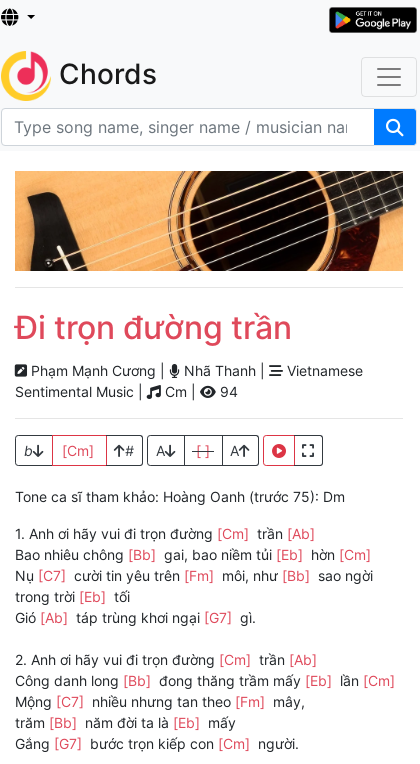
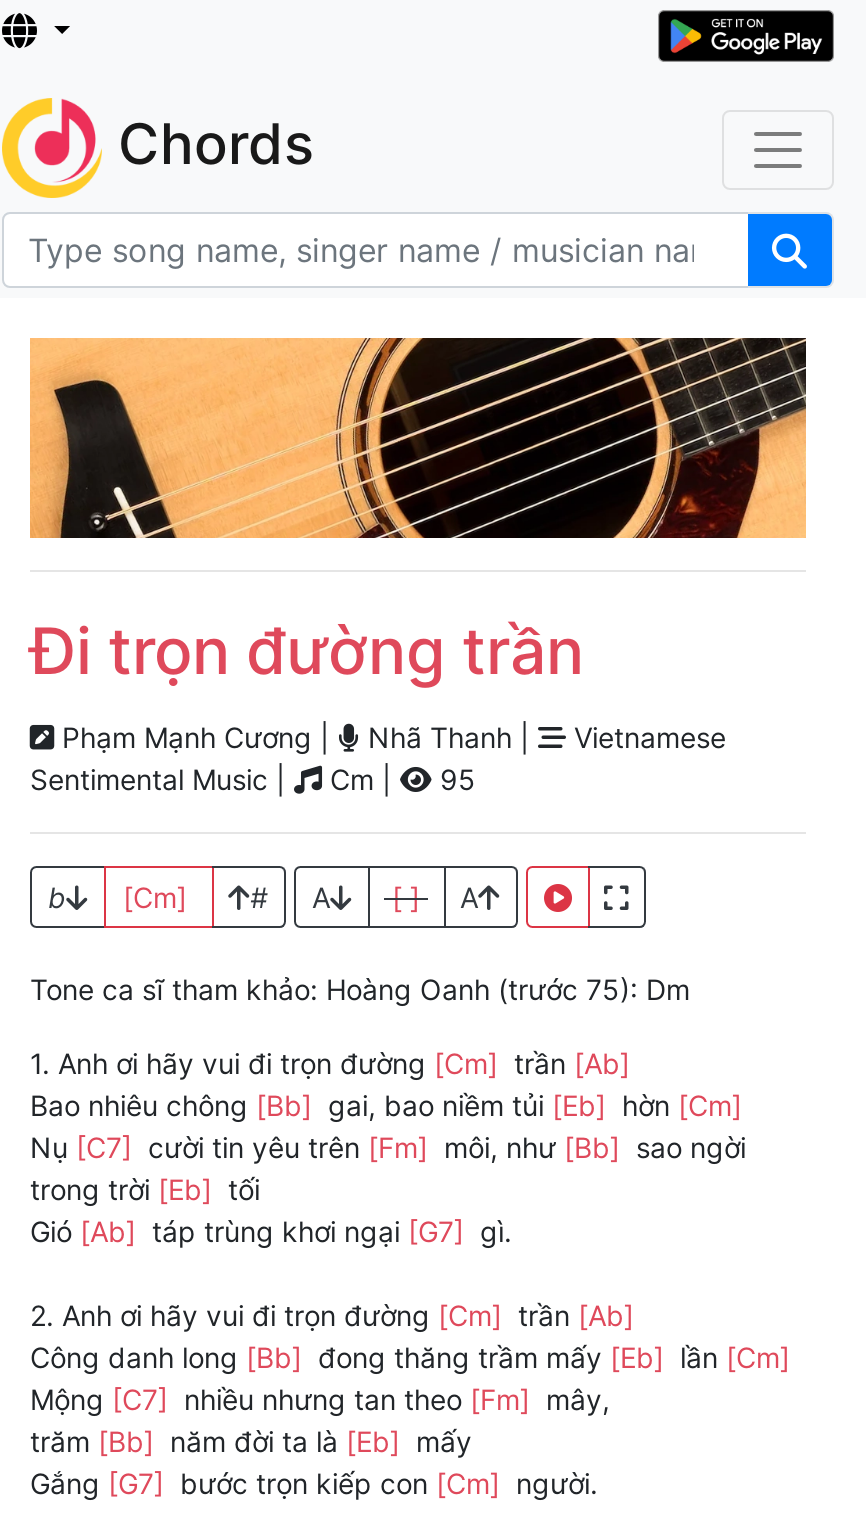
- 94
+ 95
